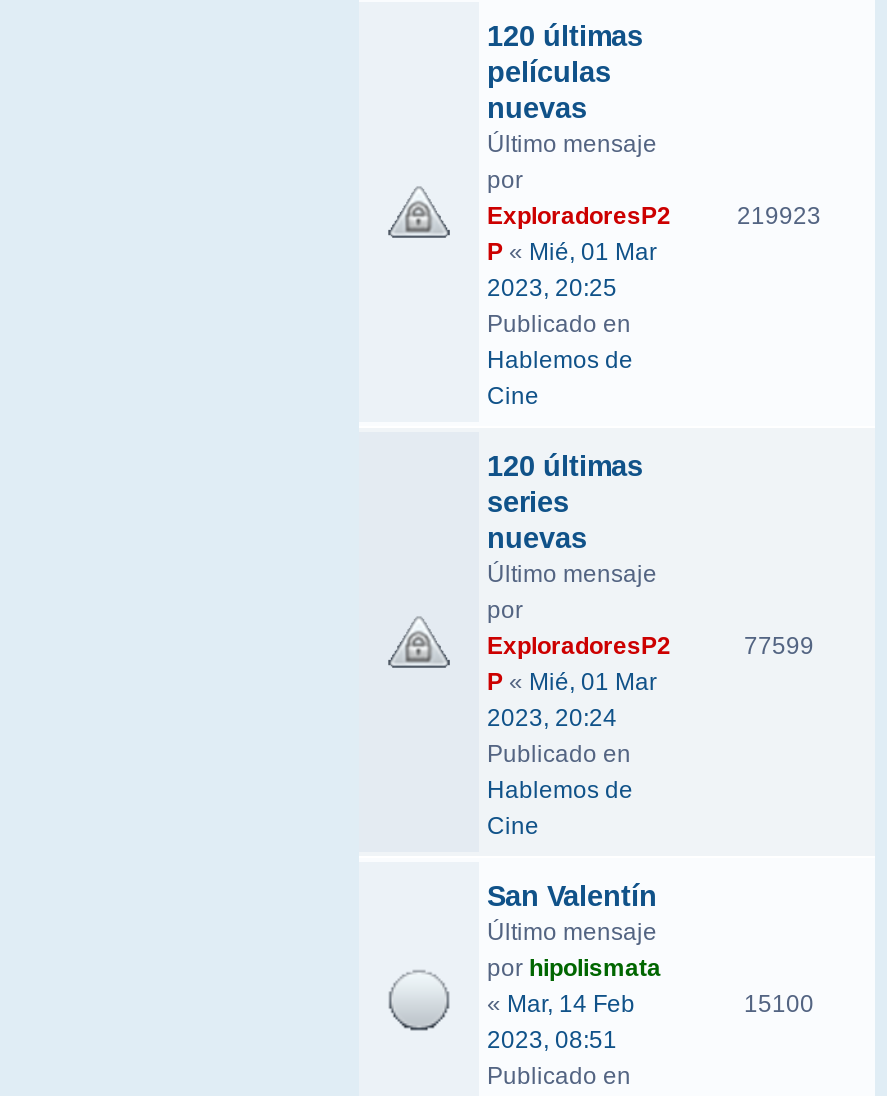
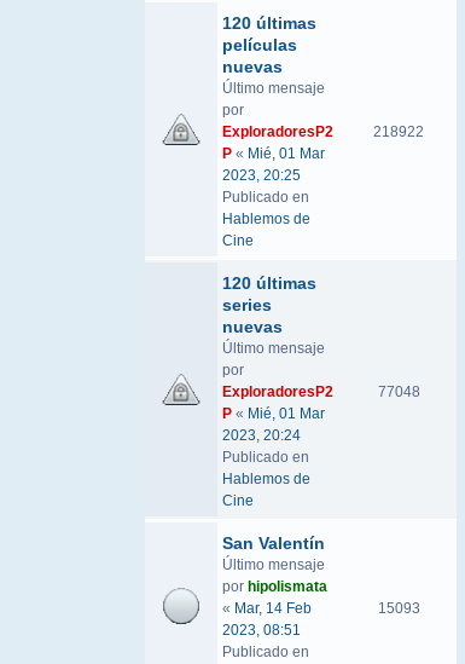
- 219923
+ 218922

- 77599
+ 77048

- 15100
+ 15093
